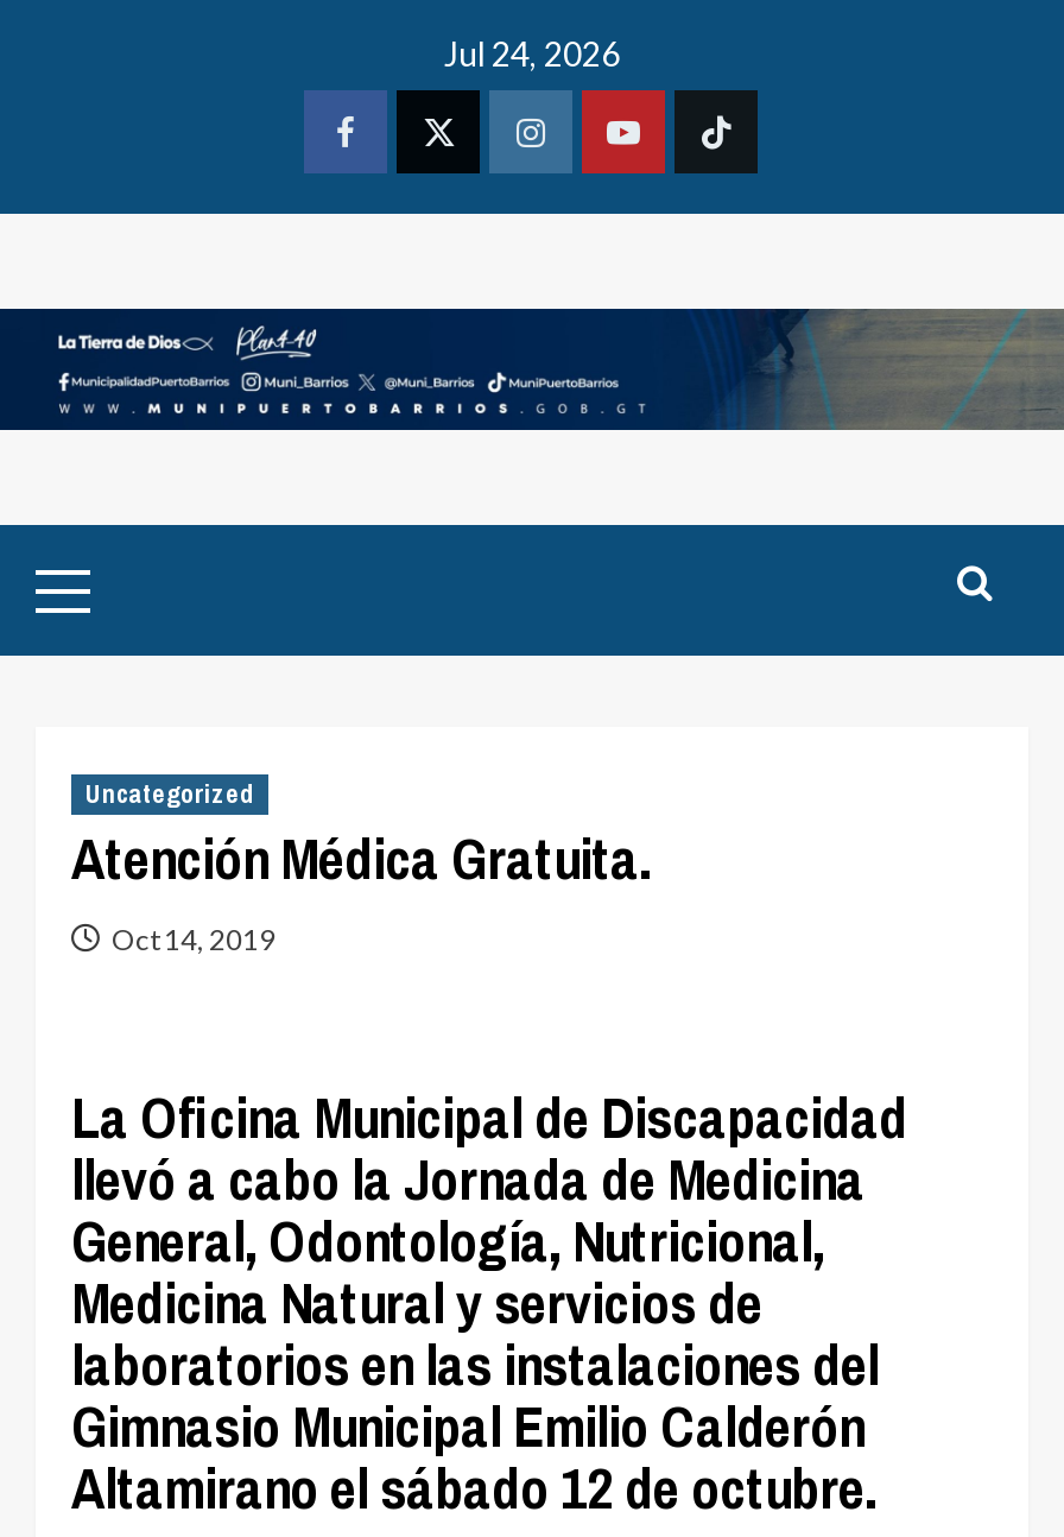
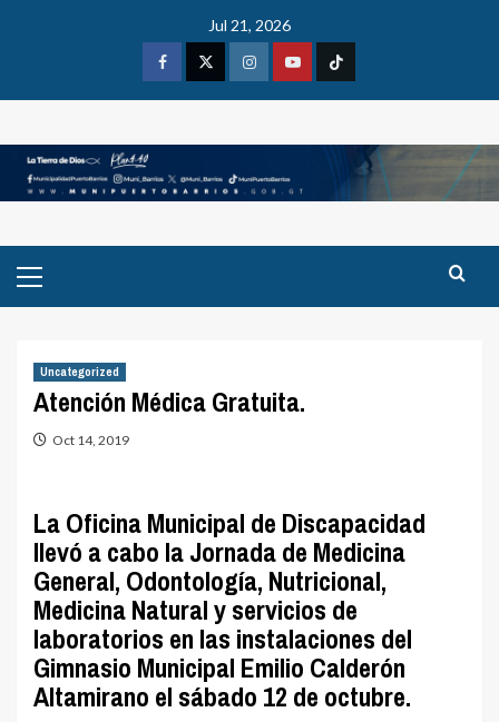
- Jul 24, 2026
+ Jul 21, 2026
